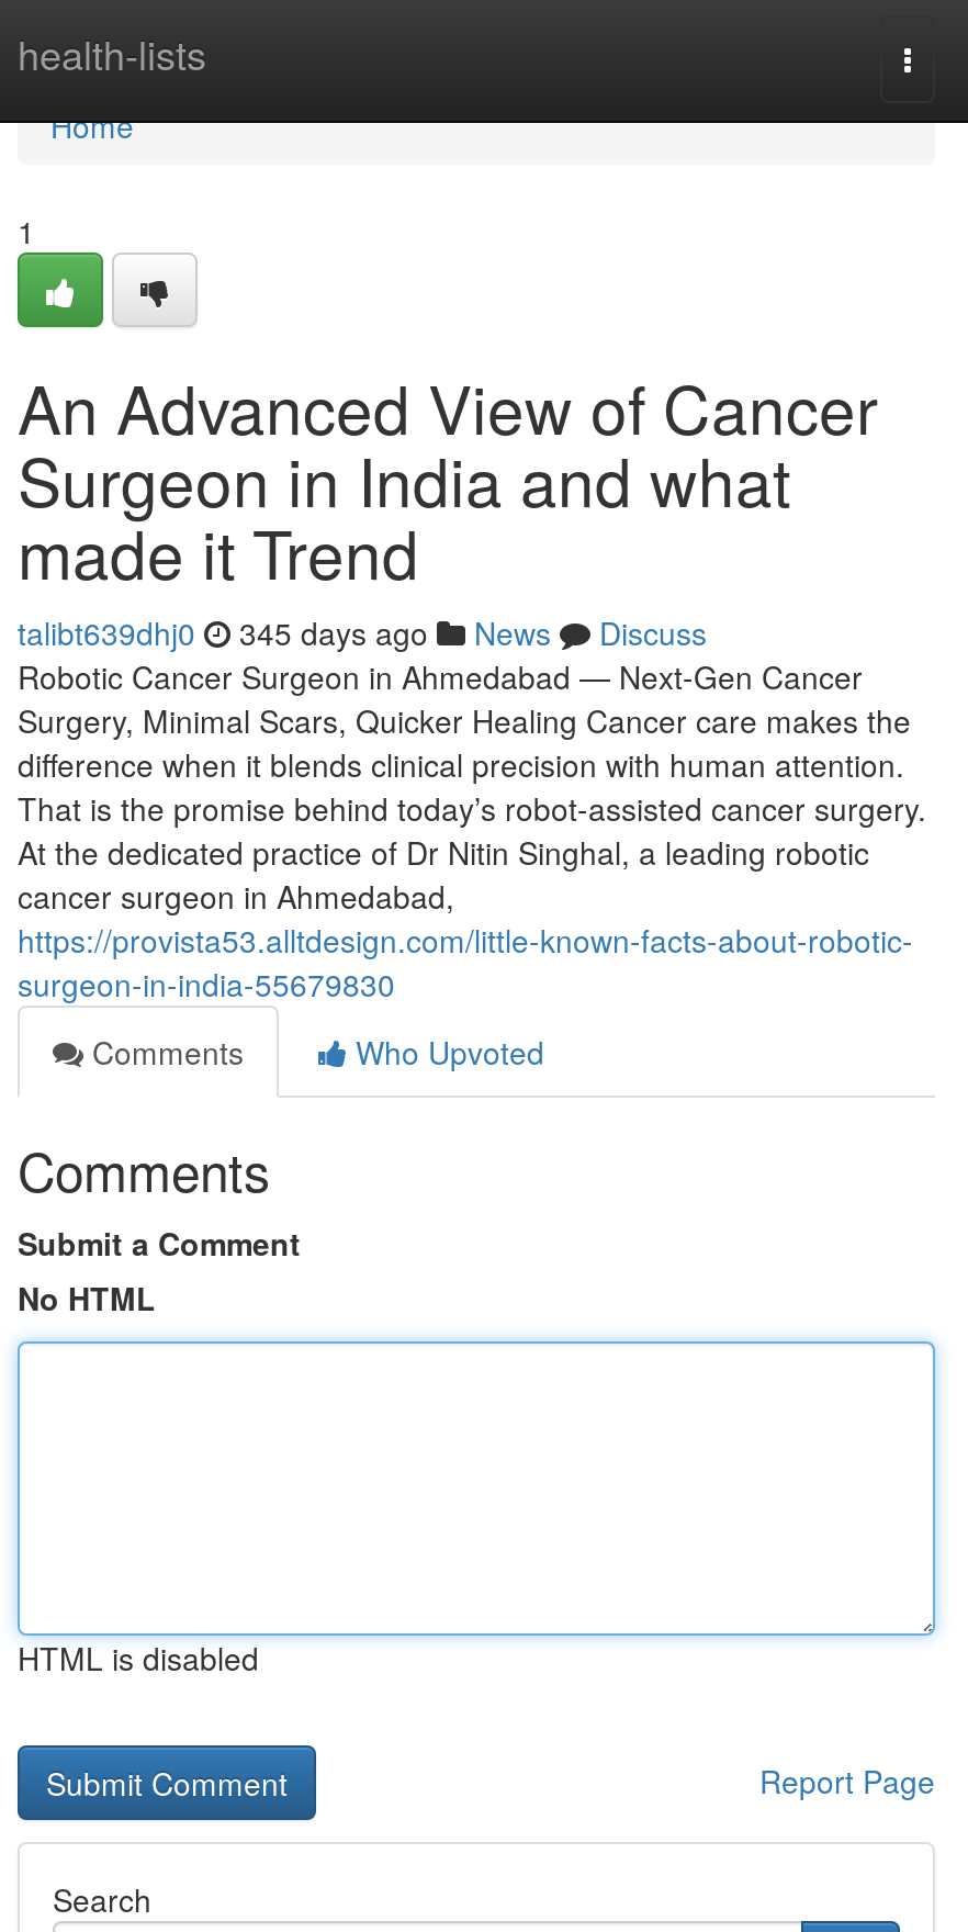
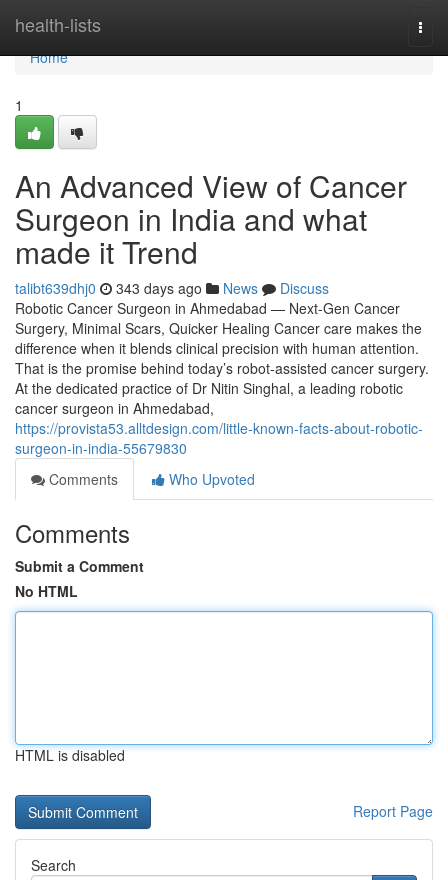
- 345 days ago
+ 343 days ago
